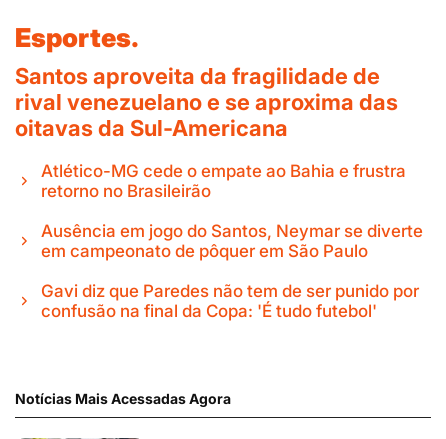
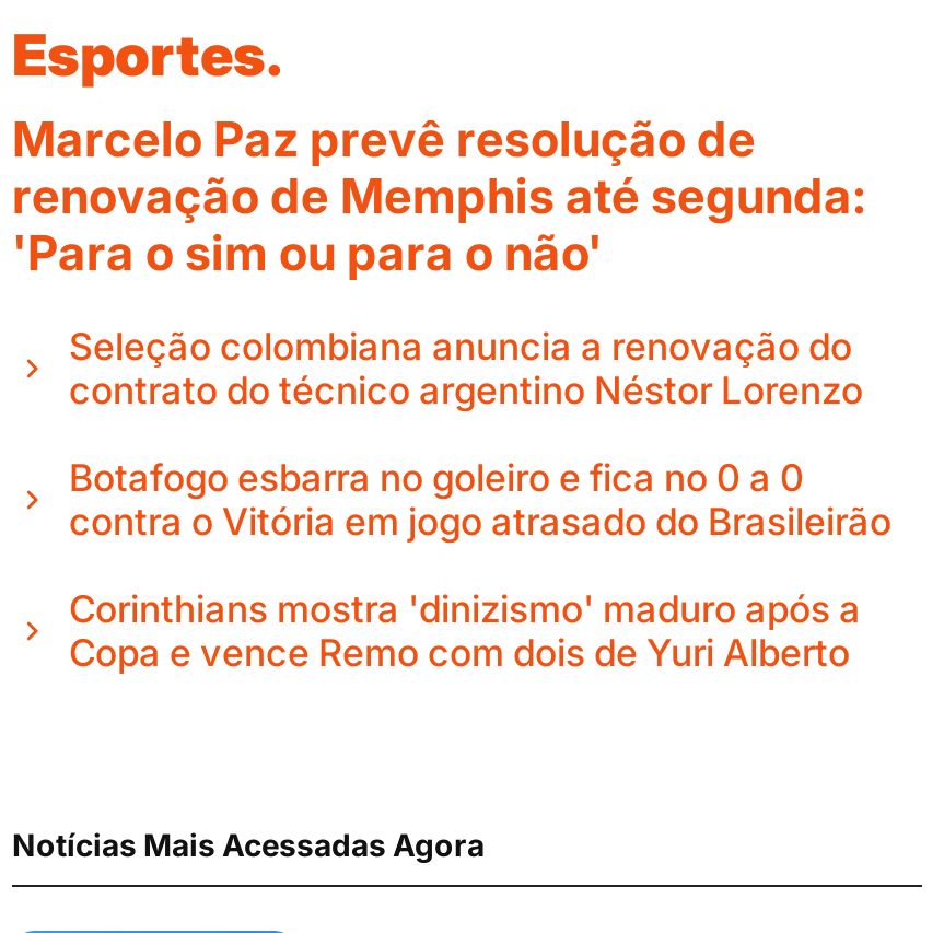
- Santos aproveita da fragilidade de
- rival venezuelano e se aproxima das
- oitavas da Sul-Americana
+ Marcelo Paz prevê resolução de
+ renovação de Memphis até segunda:
+ 'Para o sim ou para o não'

- Atlético-MG cede o empate ao Bahia e frustra
- retorno no Brasileirão
+ Seleção colombiana anuncia a renovação do
+ contrato do técnico argentino Néstor Lorenzo

- Ausência em jogo do Santos, Neymar se diverte
- em campeonato de pôquer em São Paulo
+ Botafogo esbarra no goleiro e fica no 0 a 0
+ contra o Vitória em jogo atrasado do Brasileirão

- Gavi diz que Paredes não tem de ser punido por
- confusão na final da Copa: 'É tudo futebol'
+ Corinthians mostra 'dinizismo' maduro após a
+ Copa e vence Remo com dois de Yuri Alberto
